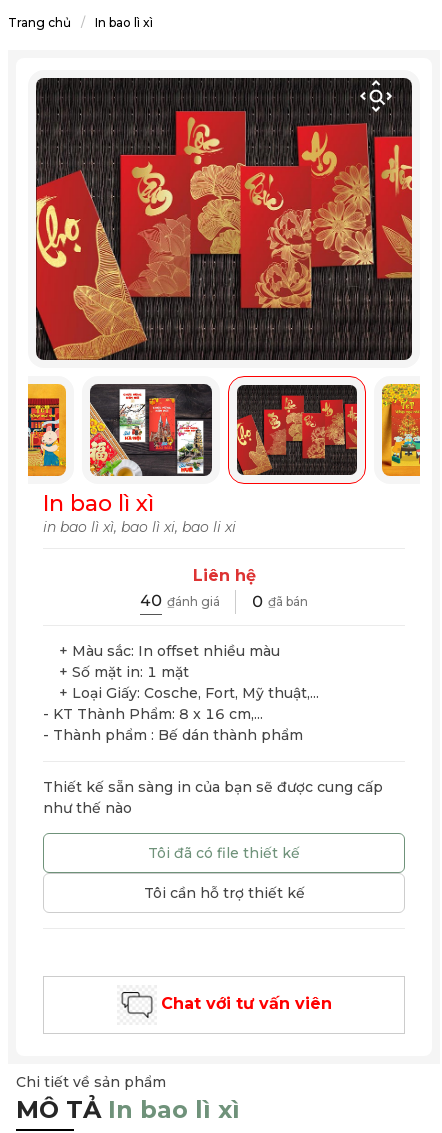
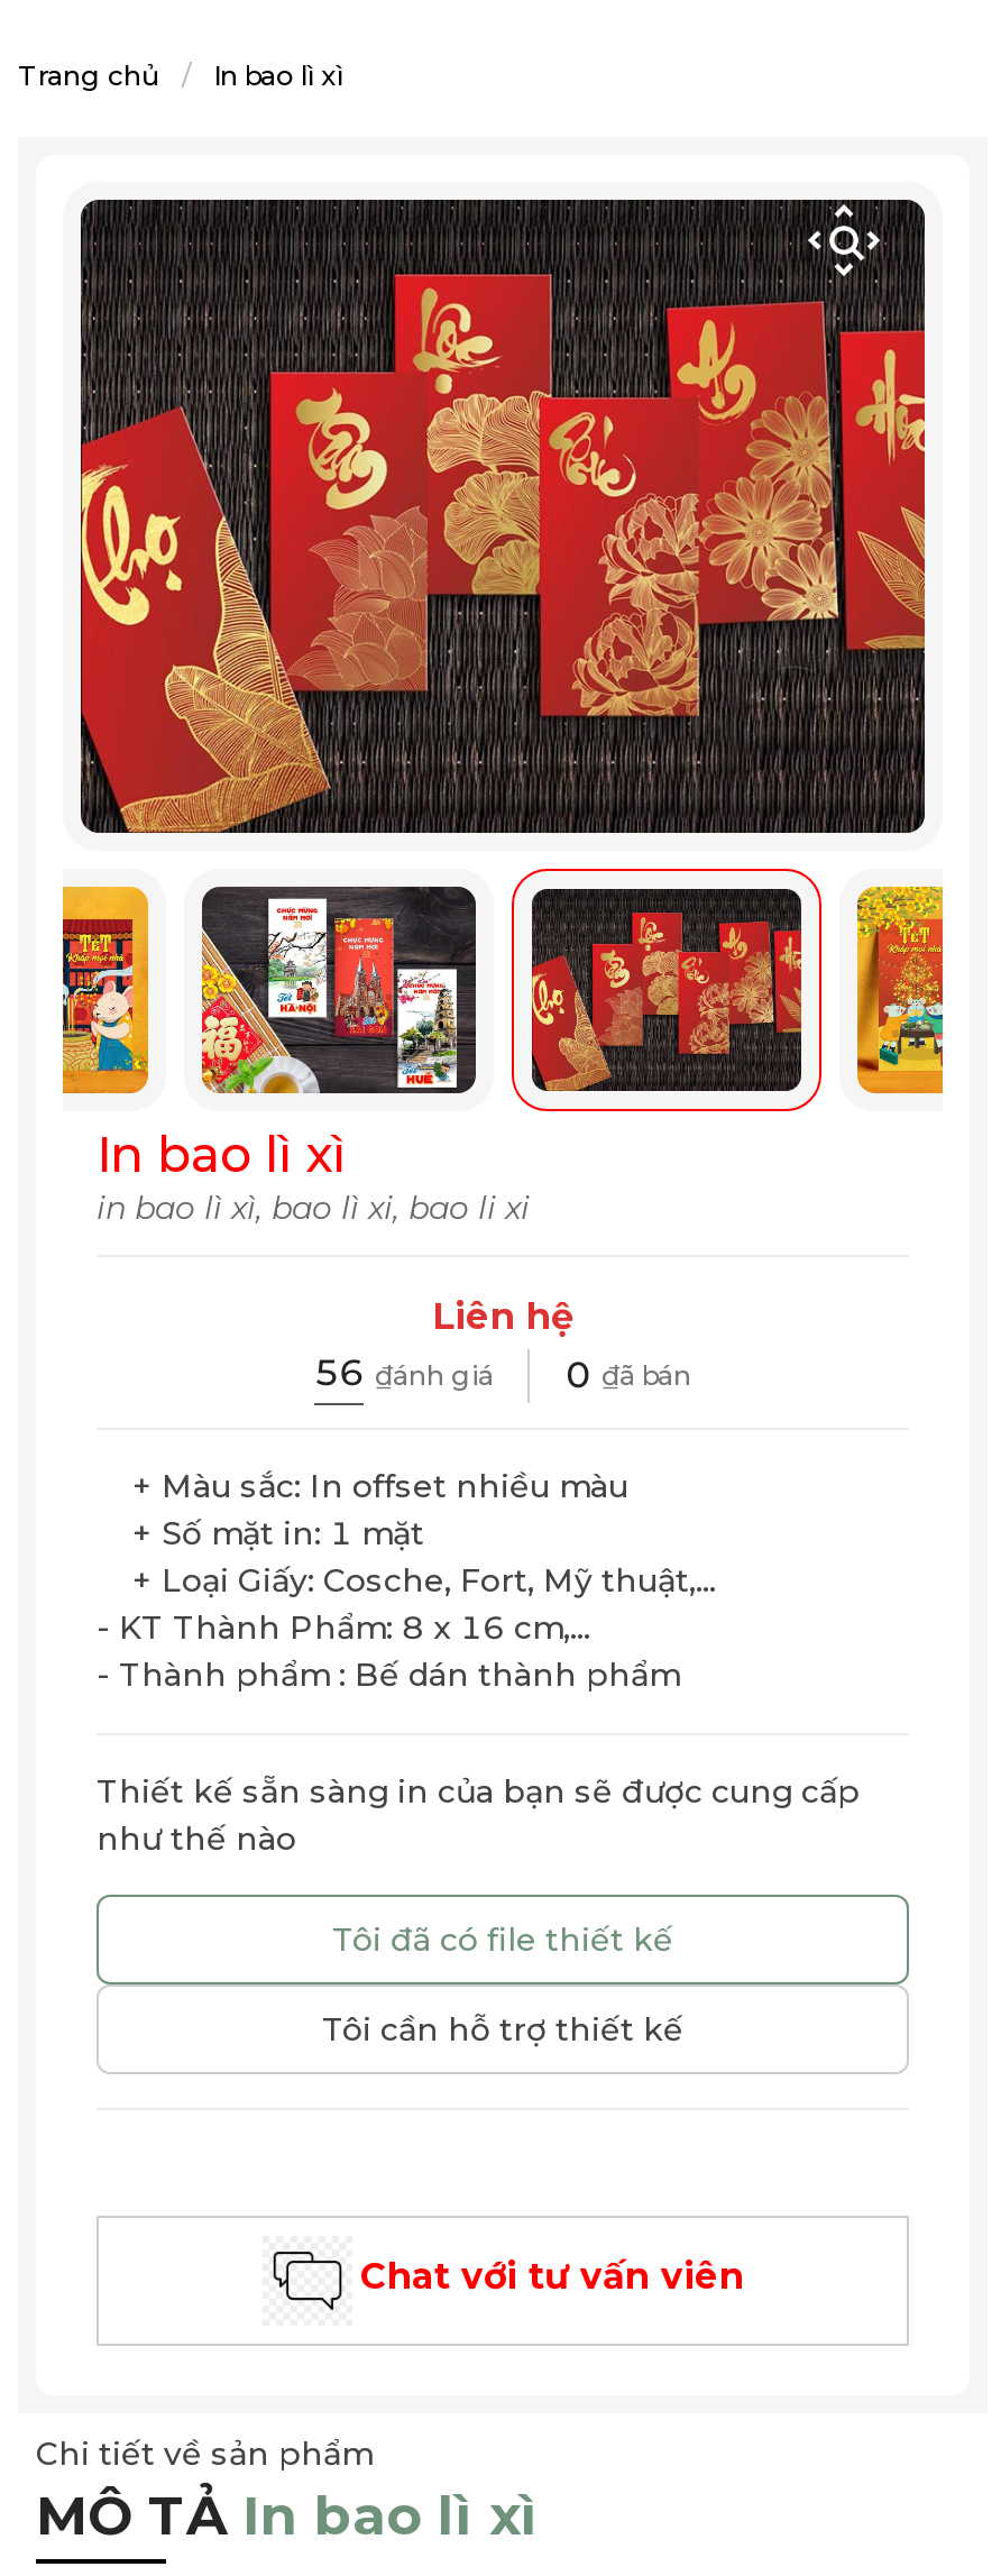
- 40 ₫ánh giá
+ 56 ₫ánh giá
